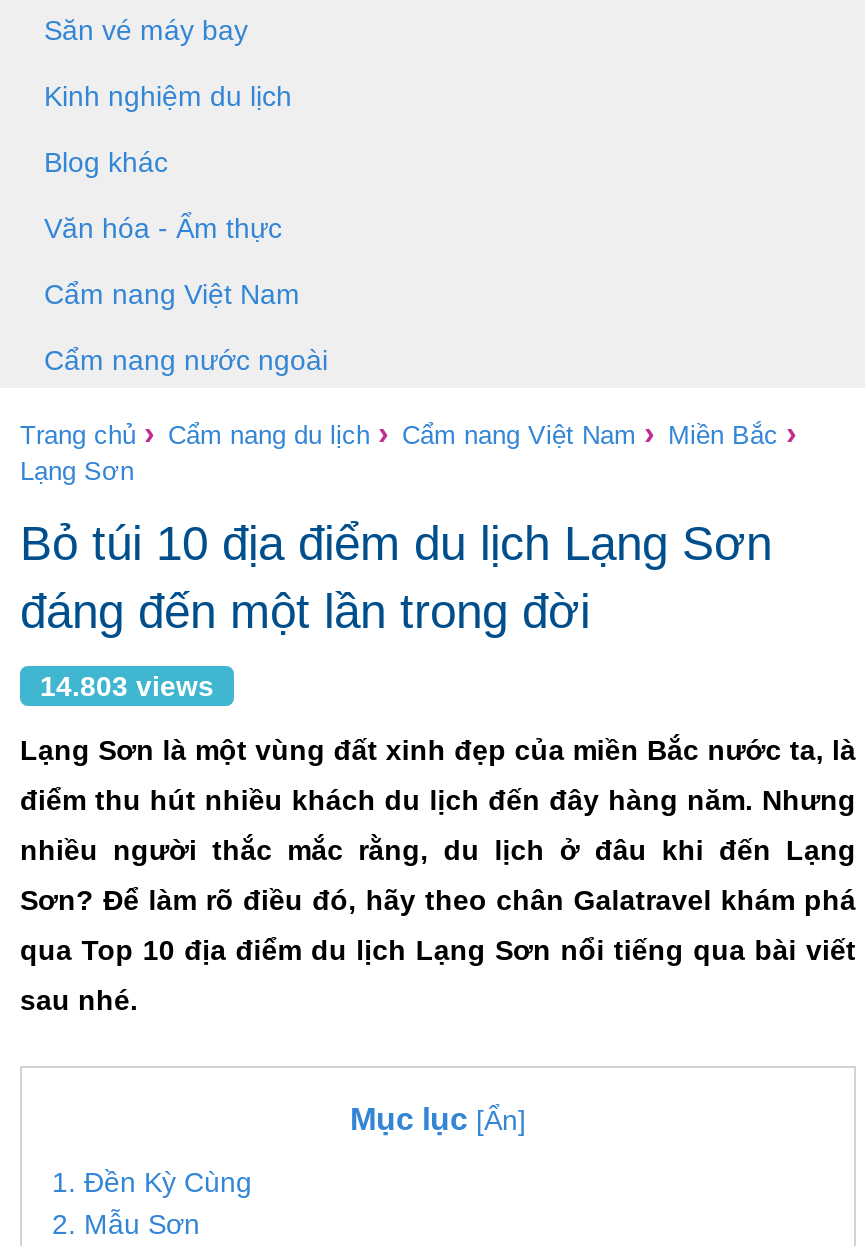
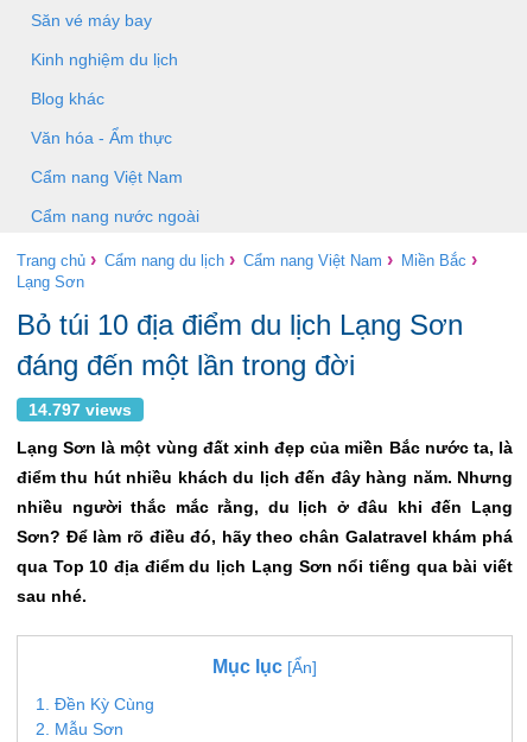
- 14.803 views
+ 14.797 views
